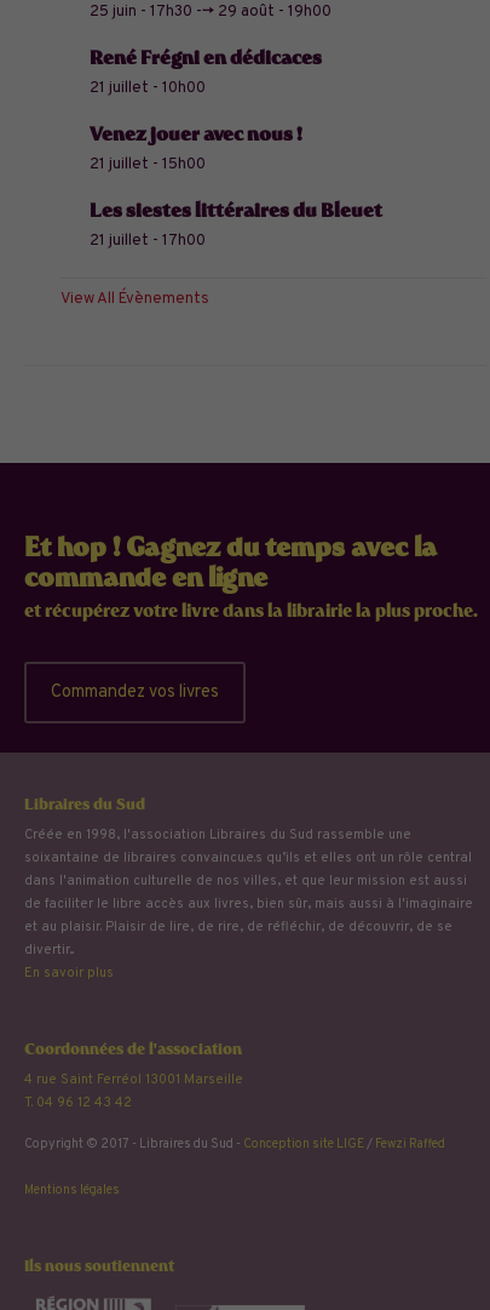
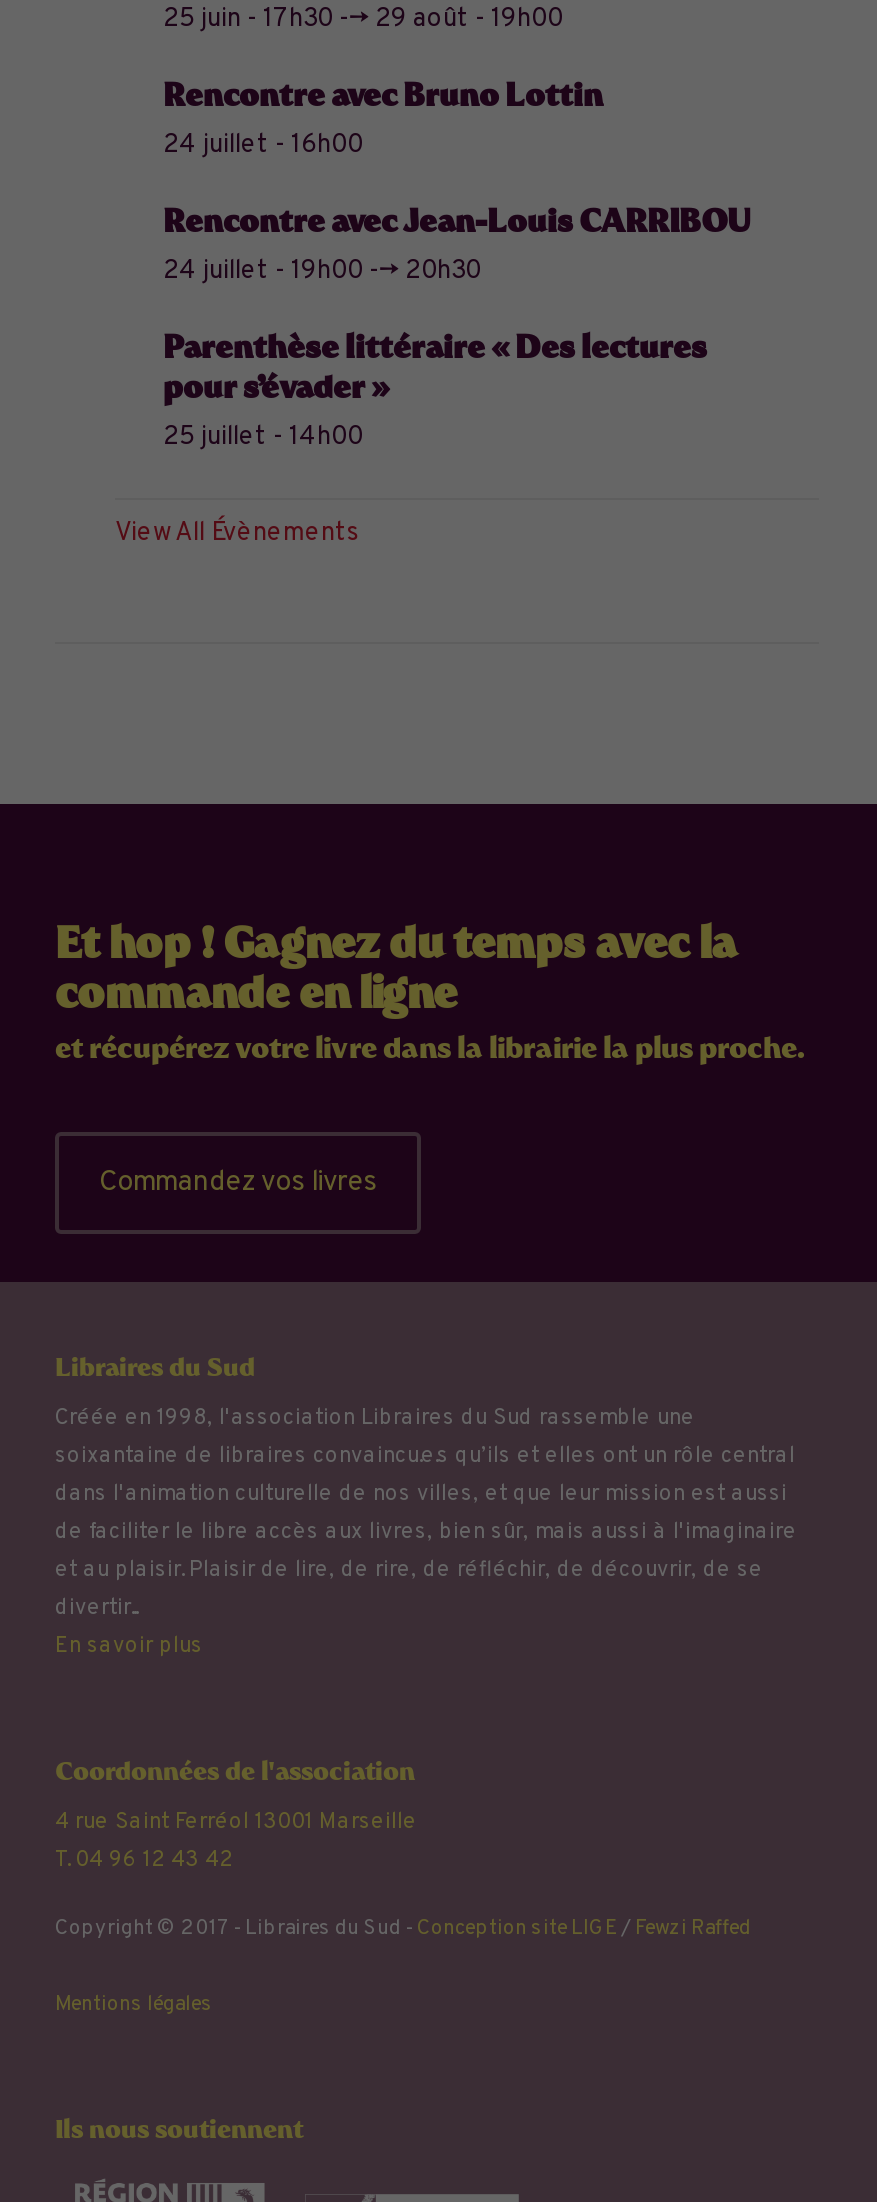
- René Frégni en dédicaces
- 21 juillet - 10h00
+ Rencontre avec Bruno Lottin
+ 24 juillet - 16h00

- Venez jouer avec nous !
- 21 juillet - 15h00
+ Rencontre avec Jean-Louis CARRIBOU
+ 24 juillet - 19h00 --> 20h30

- Les siestes littéraires du Bleuet
- 21 juillet - 17h00
+ Parenthèse littéraire « Des lectures
+ pour s’évader »
+ 25 juillet - 14h00
